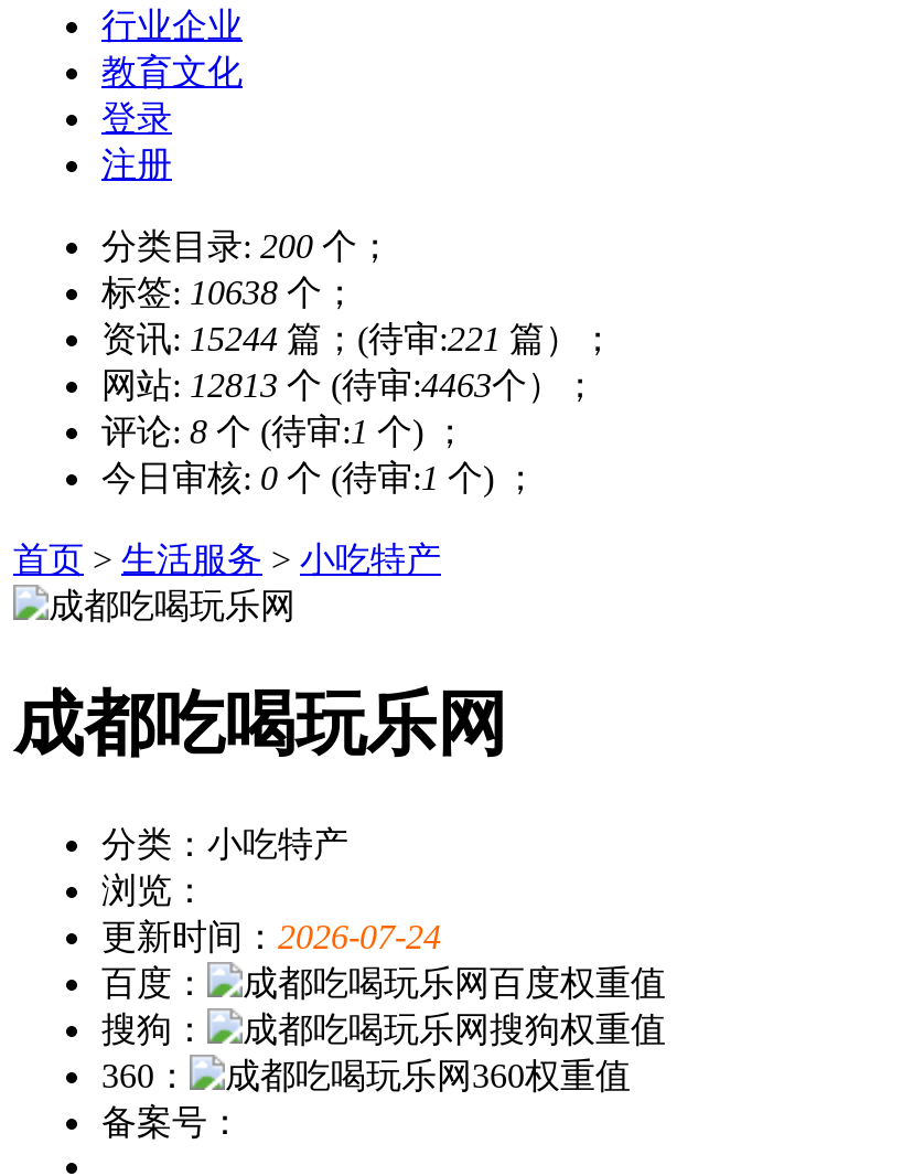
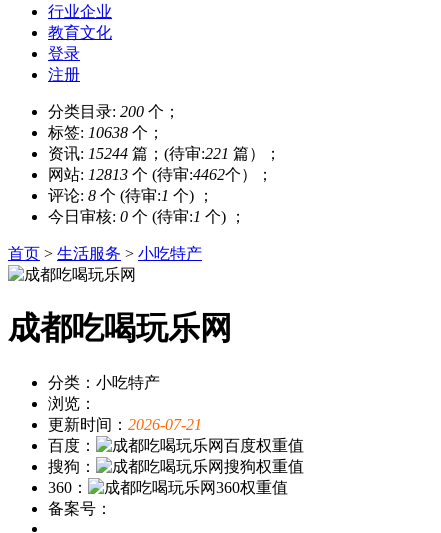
- 网站: 12813个 (待审:4463个）；
+ 网站: 12813个 (待审:4462个）；

- 更新时间：2026-07-24
+ 更新时间：2026-07-21
